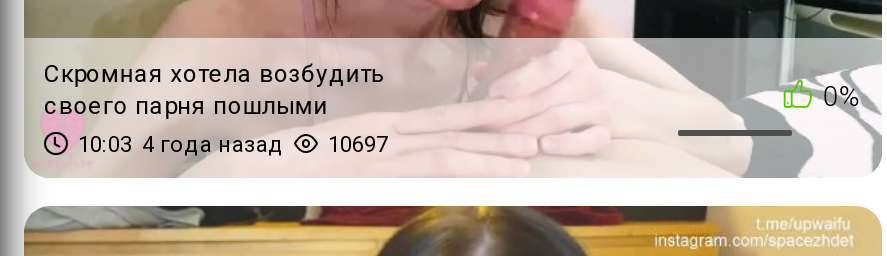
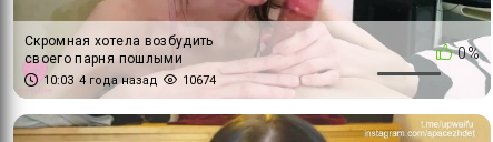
- 10697
+ 10674
